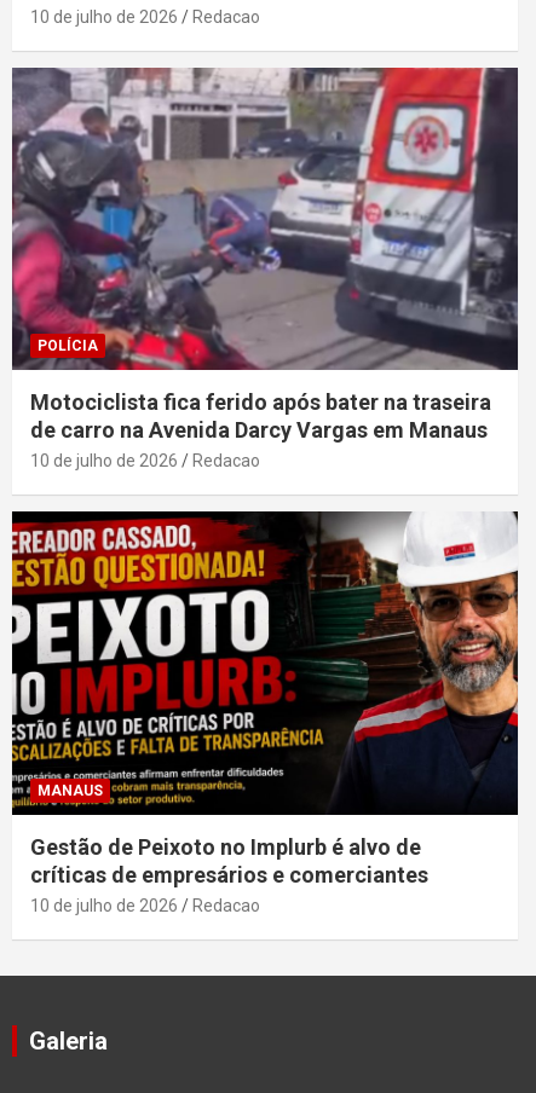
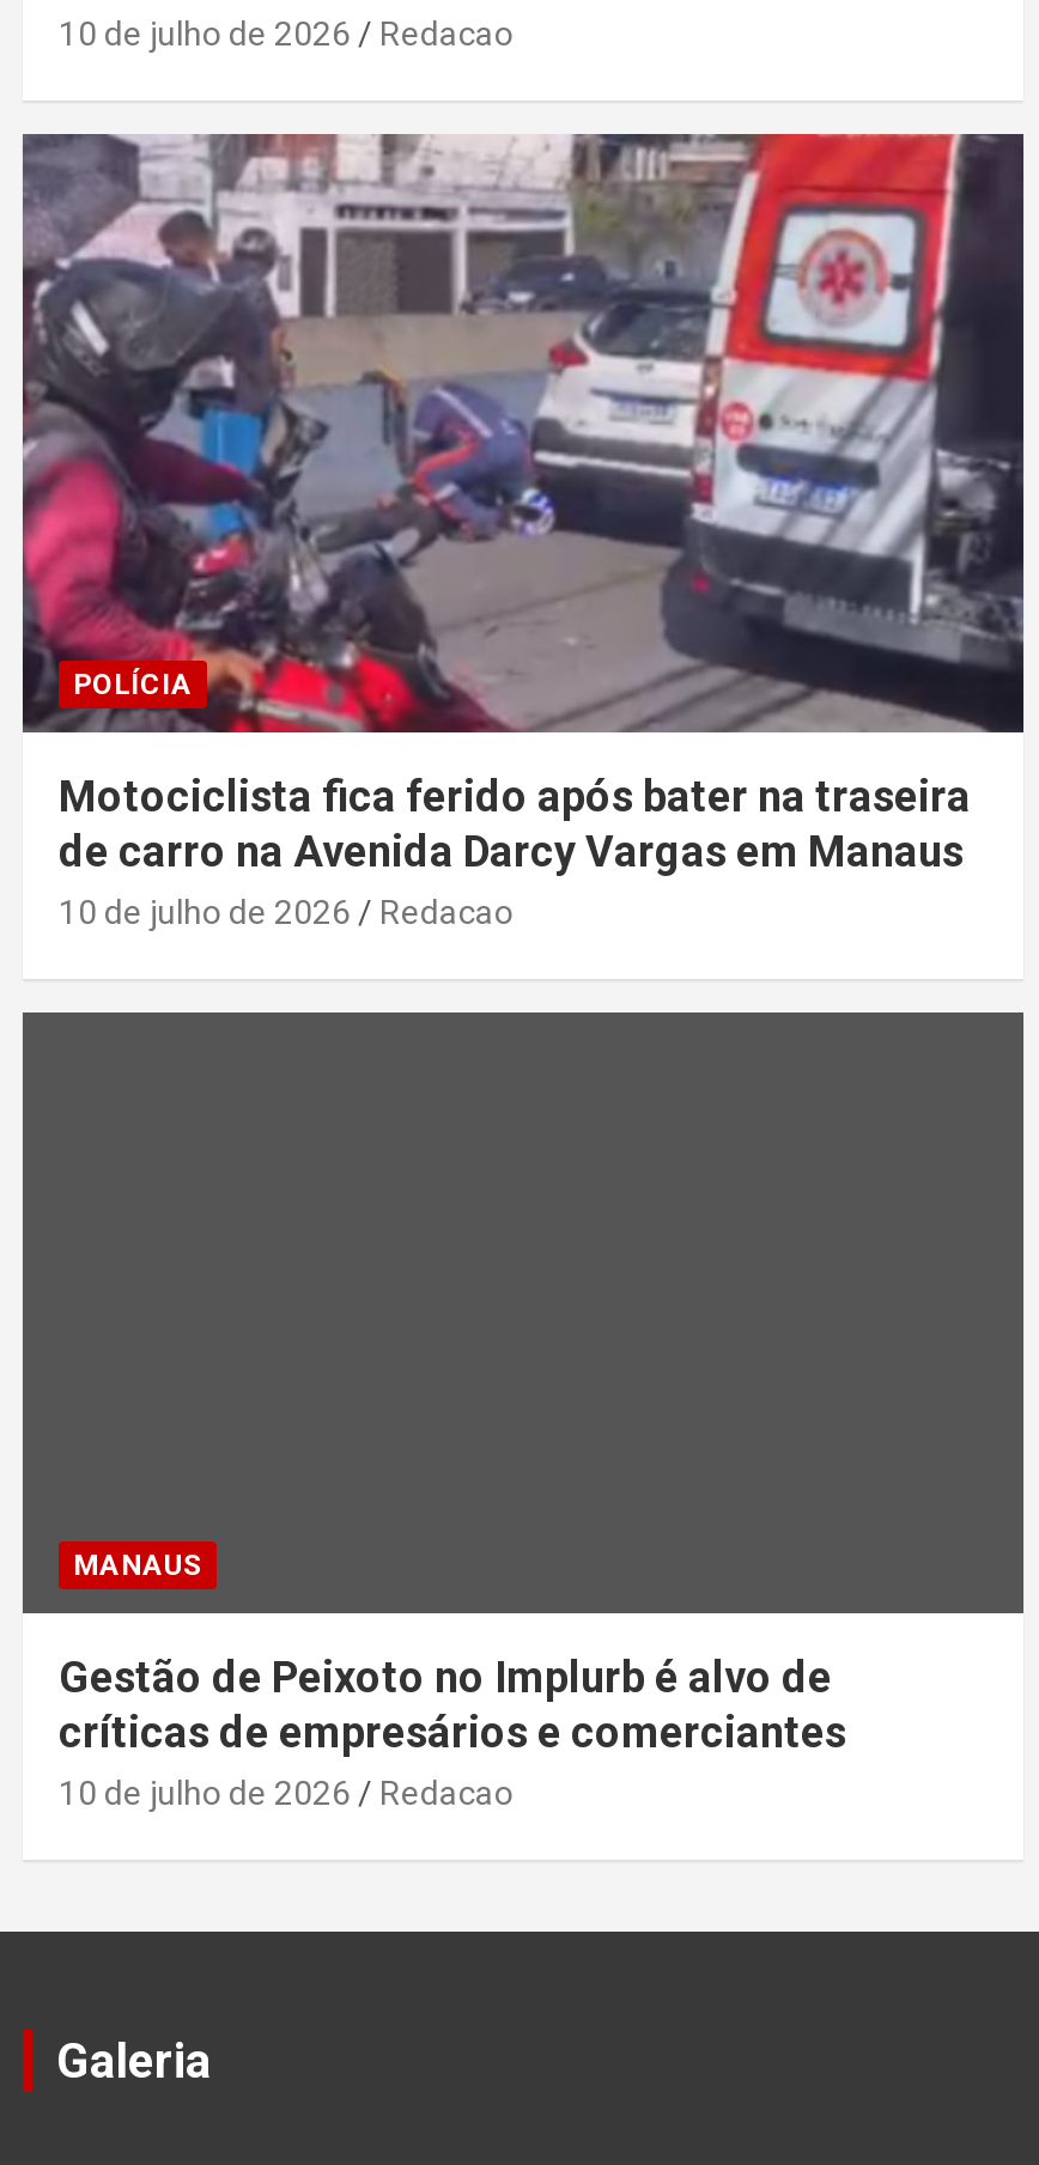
- [image]
